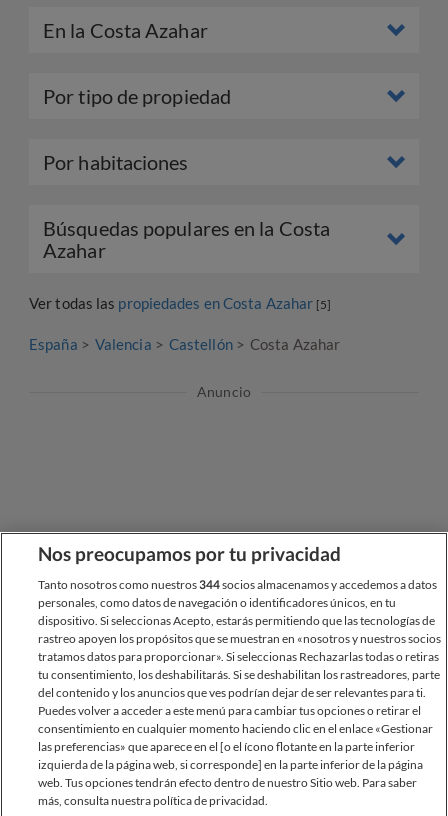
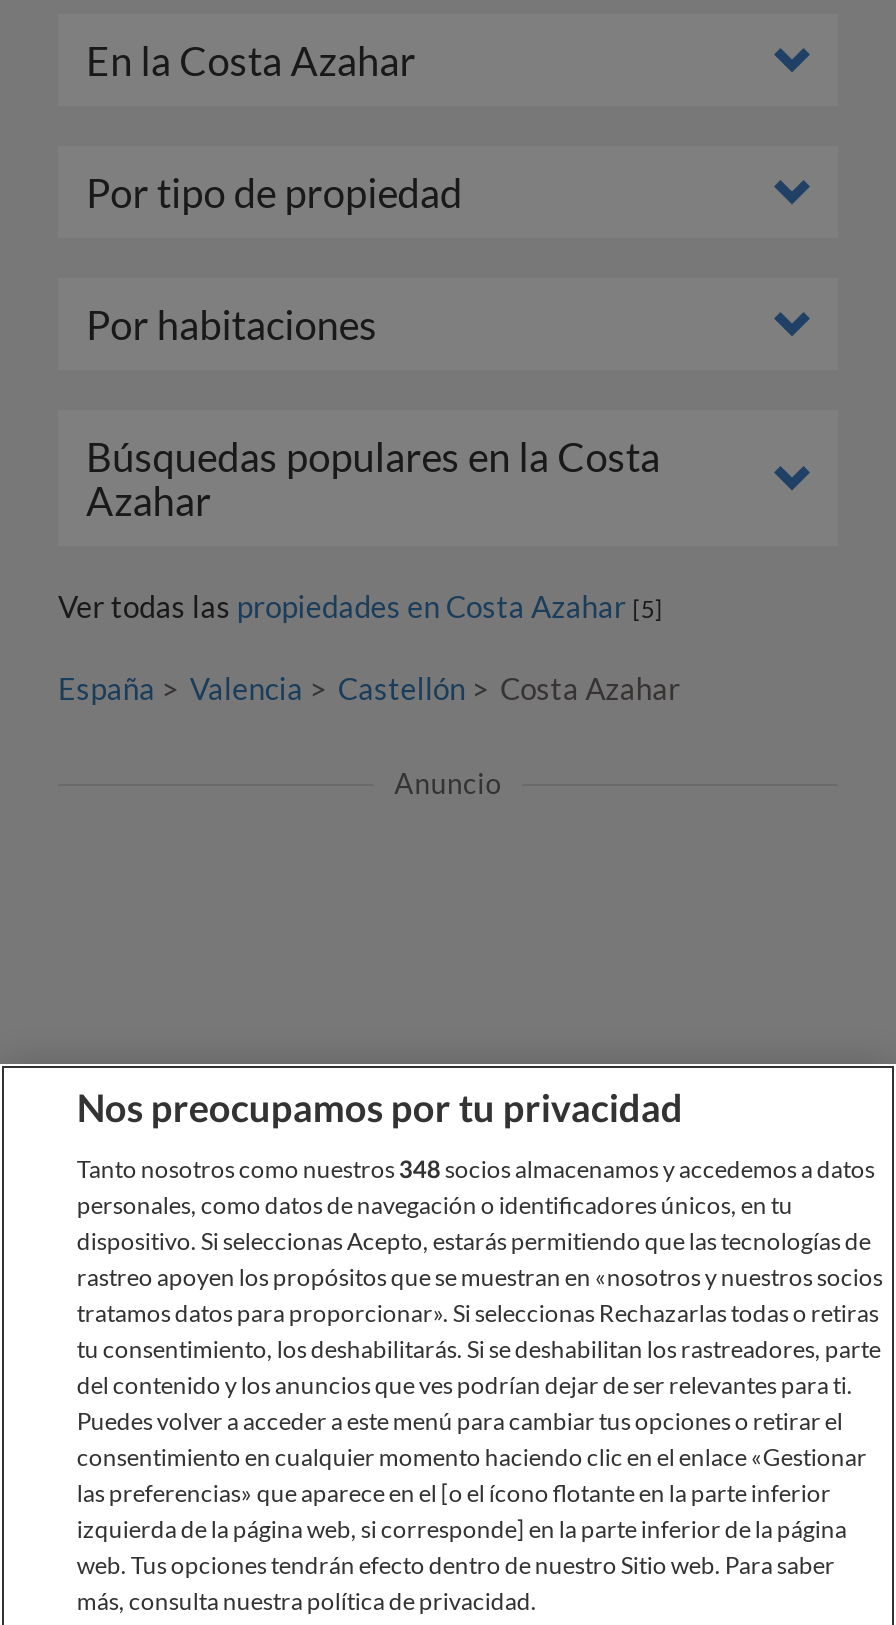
- Tanto nosotros como nuestros 344 socios almacenamos y accedemos a datos
+ Tanto nosotros como nuestros 348 socios almacenamos y accedemos a datos
